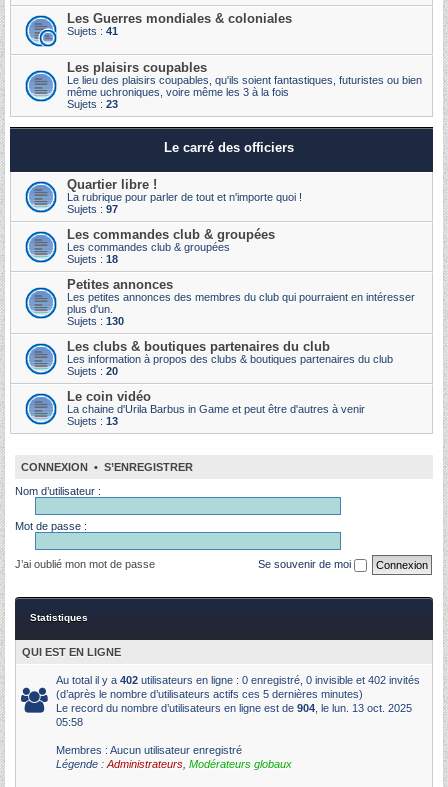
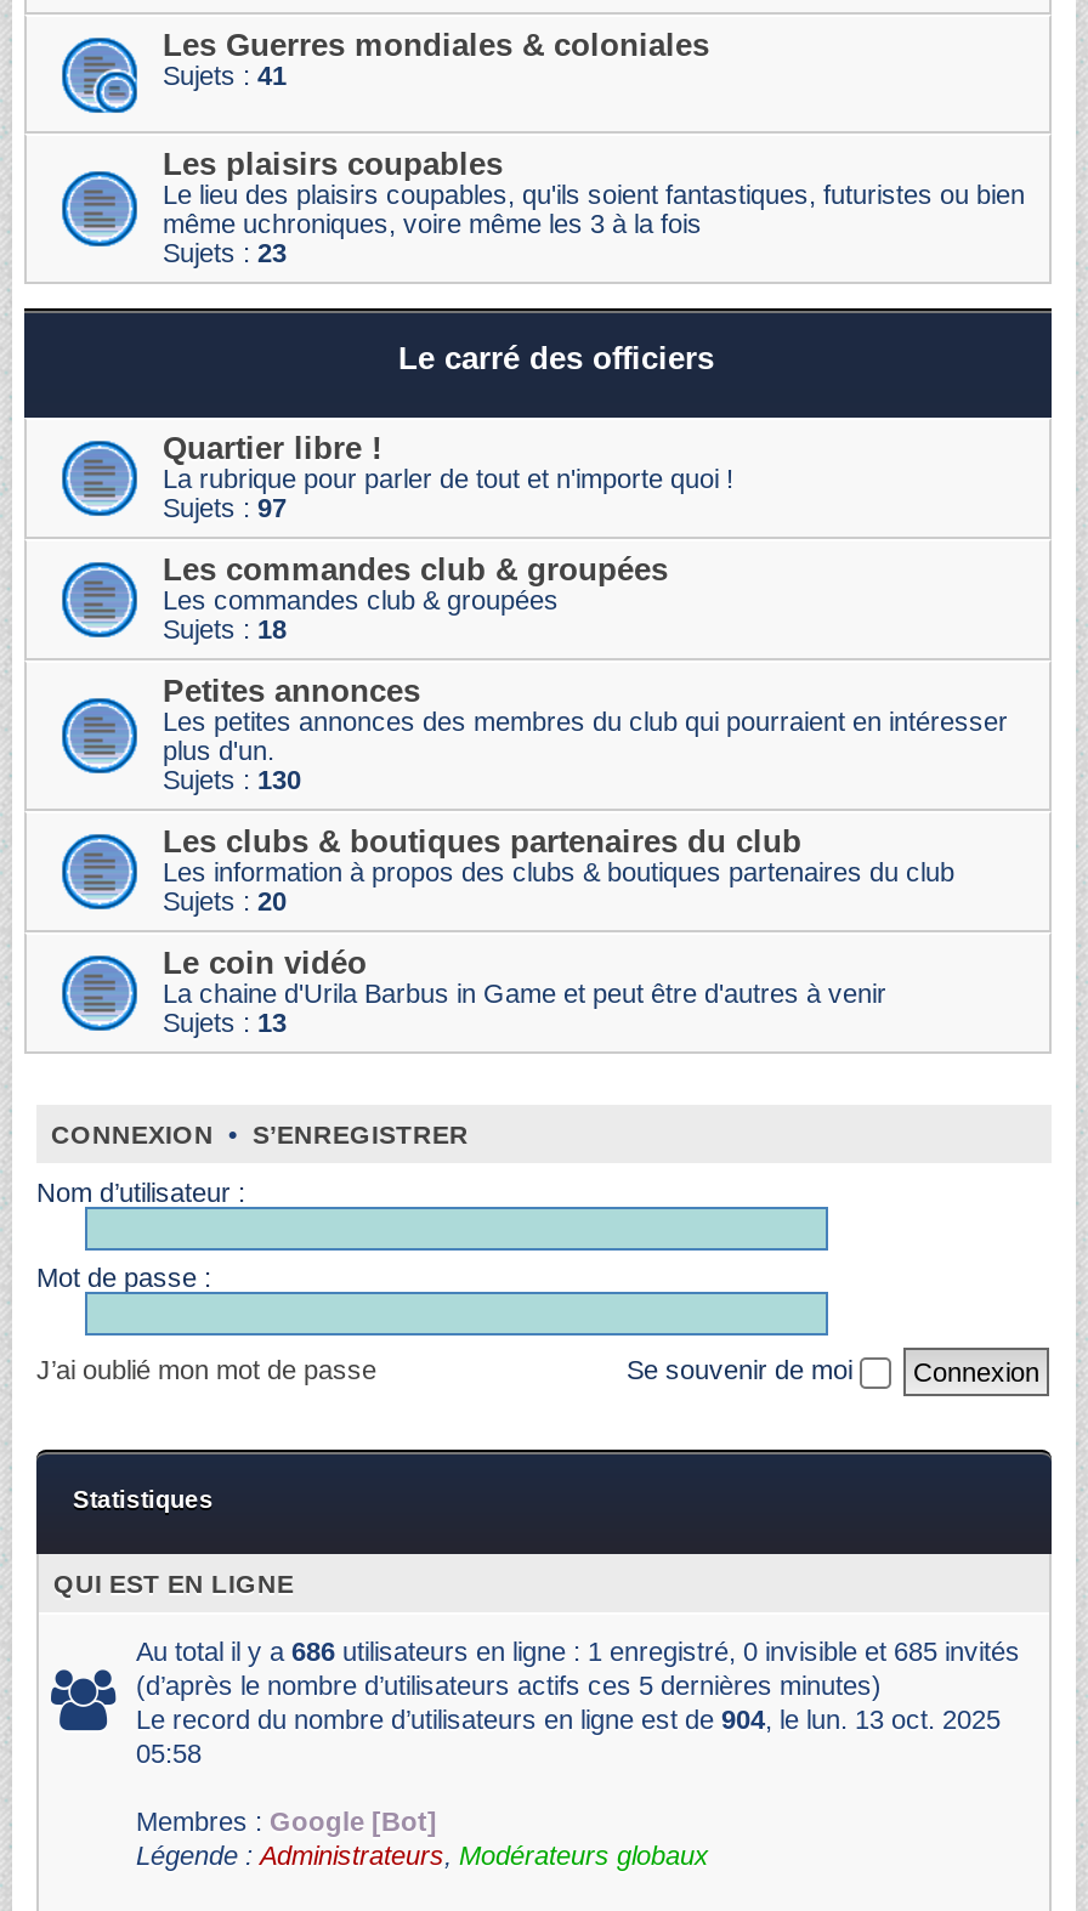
- Au total il y a 402 utilisateurs en ligne : 0 enregistré, 0 invisible et 402 invités
+ Au total il y a 686 utilisateurs en ligne : 1 enregistré, 0 invisible et 685 invités

- Membres : Aucun utilisateur enregistré
+ Membres : Google [Bot]
